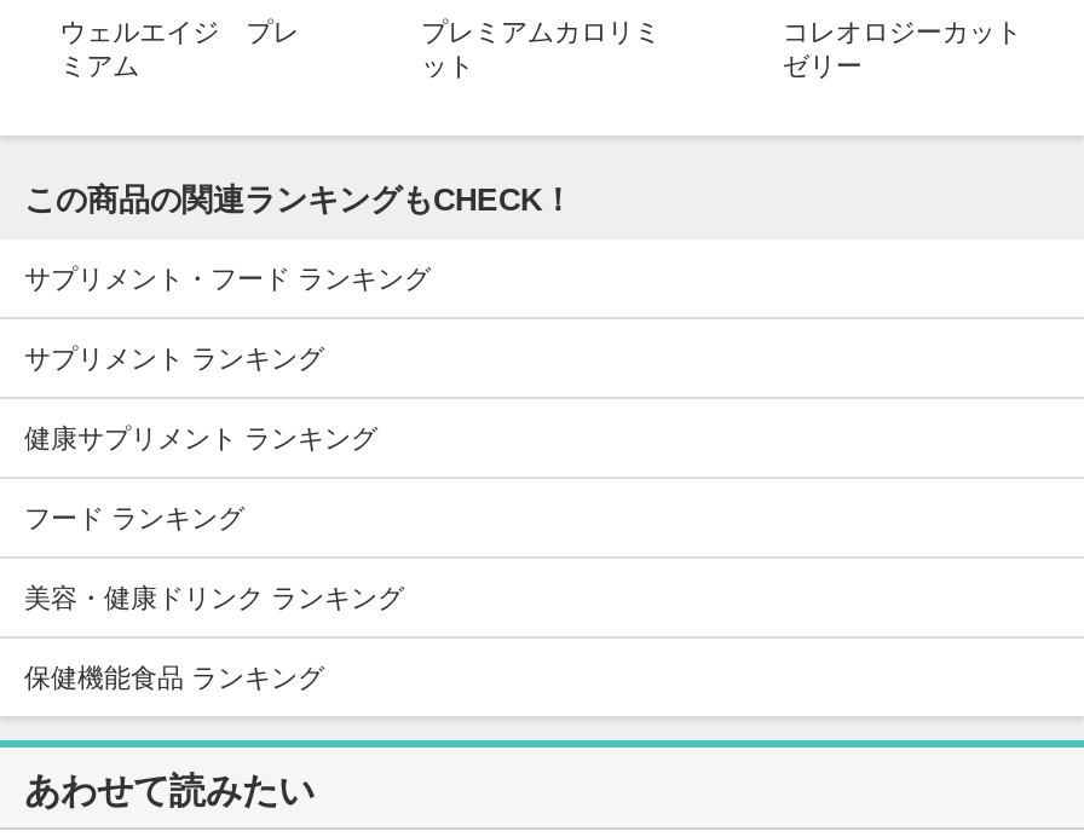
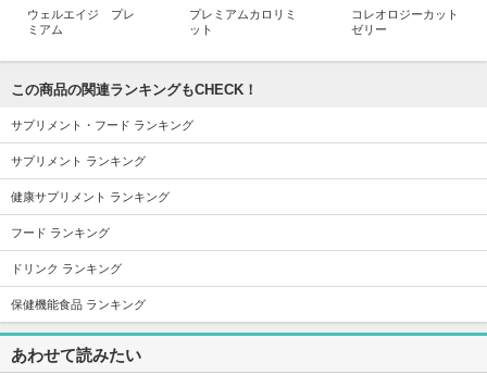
- 美容・健康ドリンク ランキング
+ ドリンク ランキング
